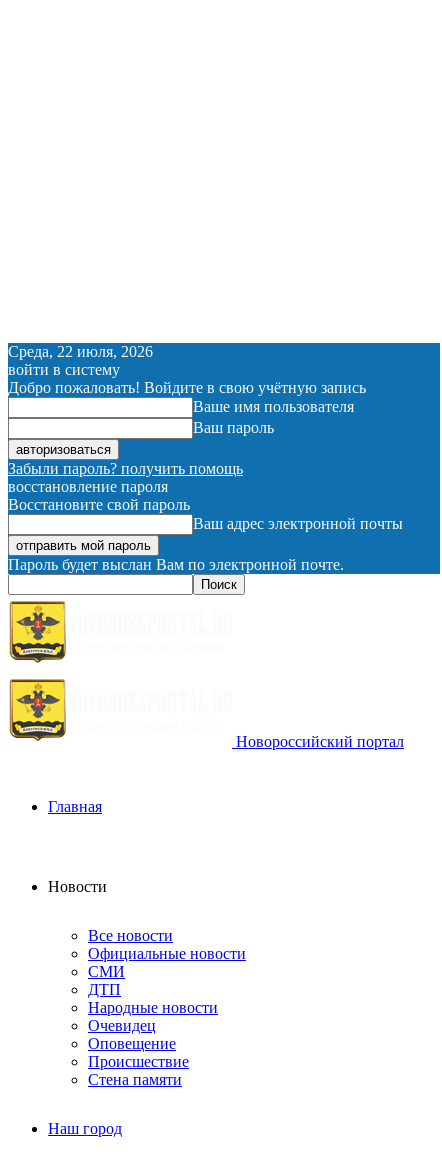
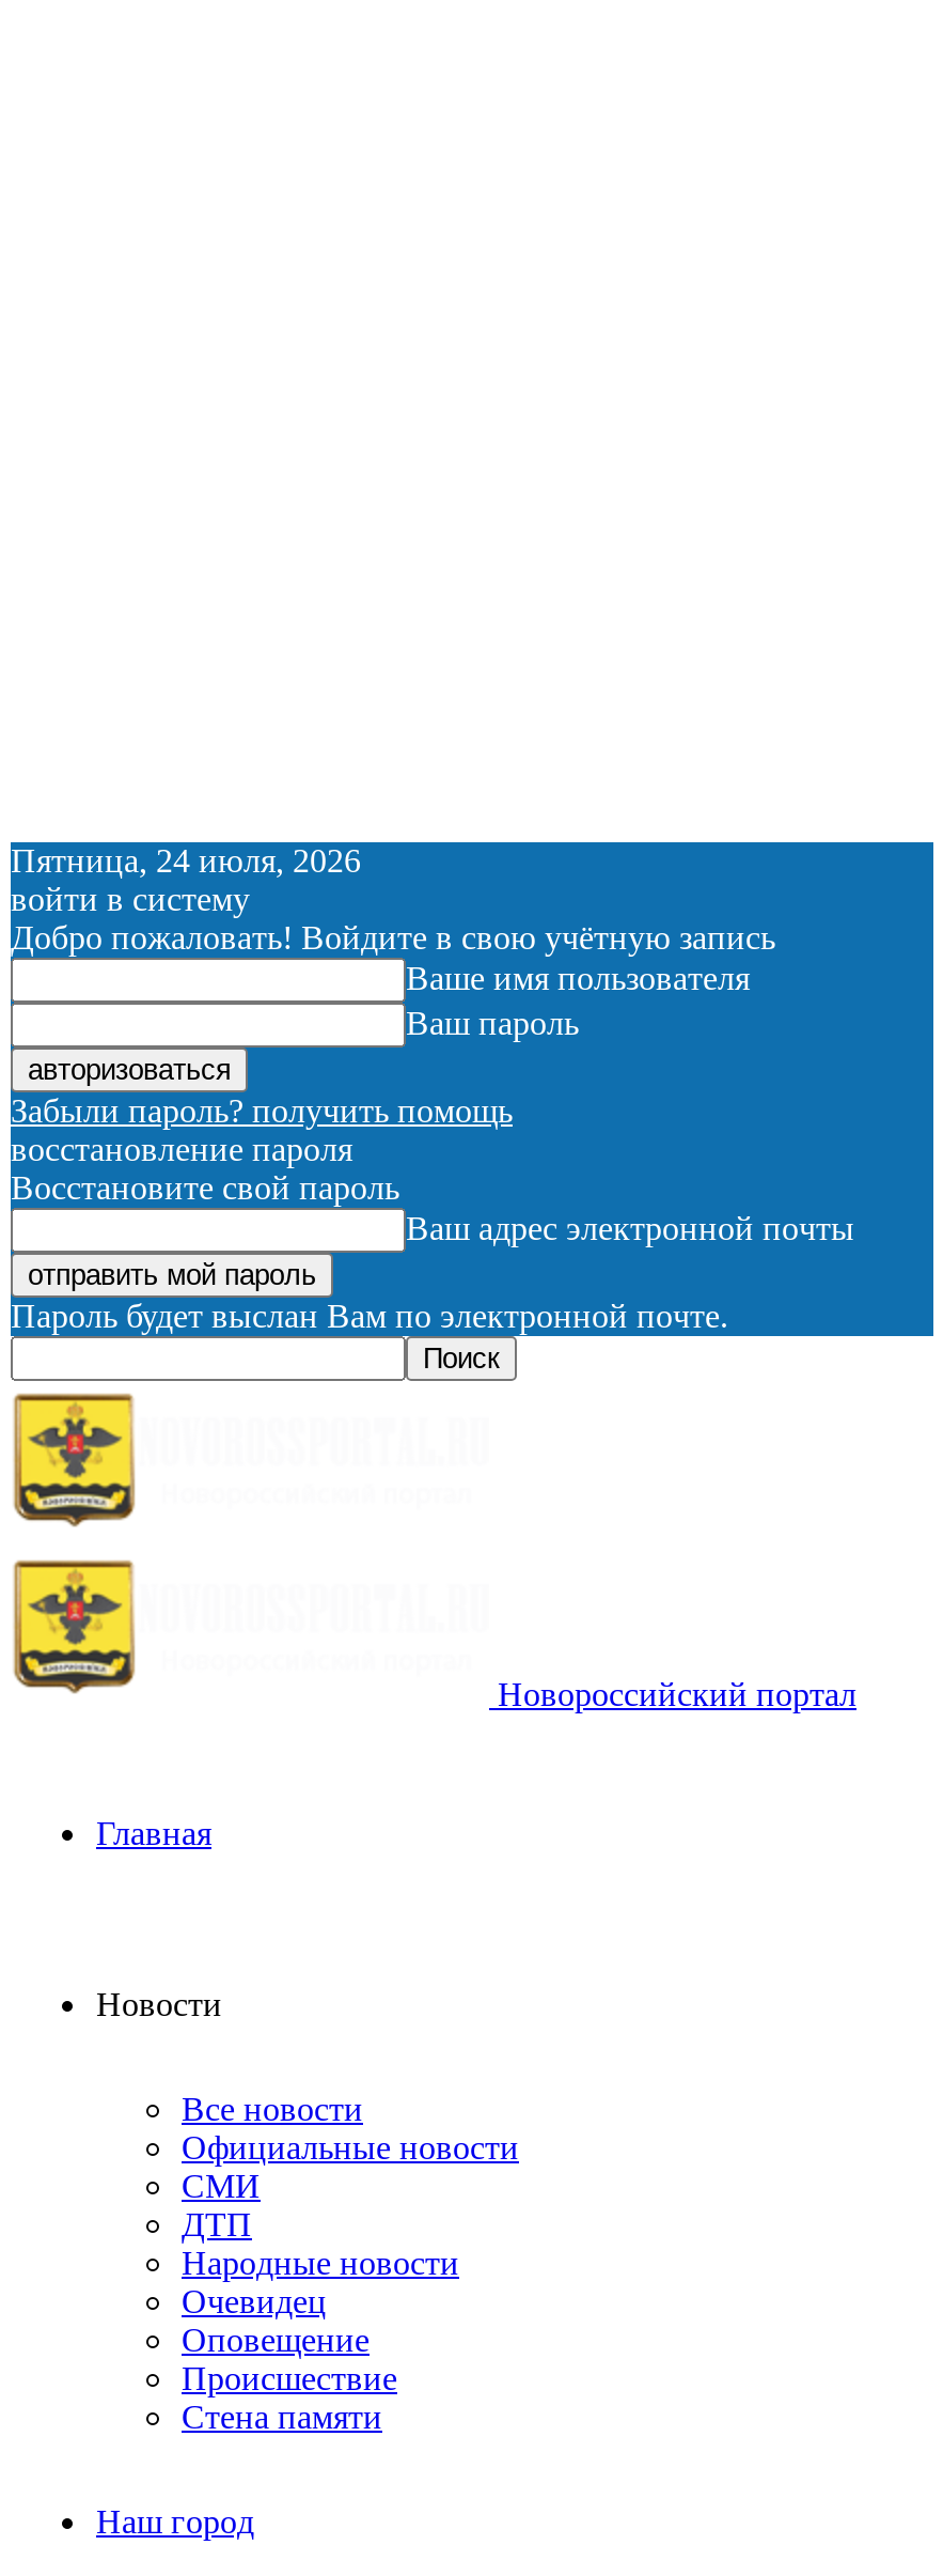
- Среда, 22 июля, 2026
+ Пятница, 24 июля, 2026
